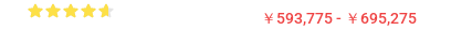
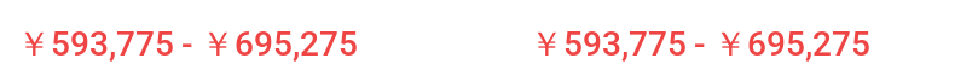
+ ￥593,775 - ￥695,275
